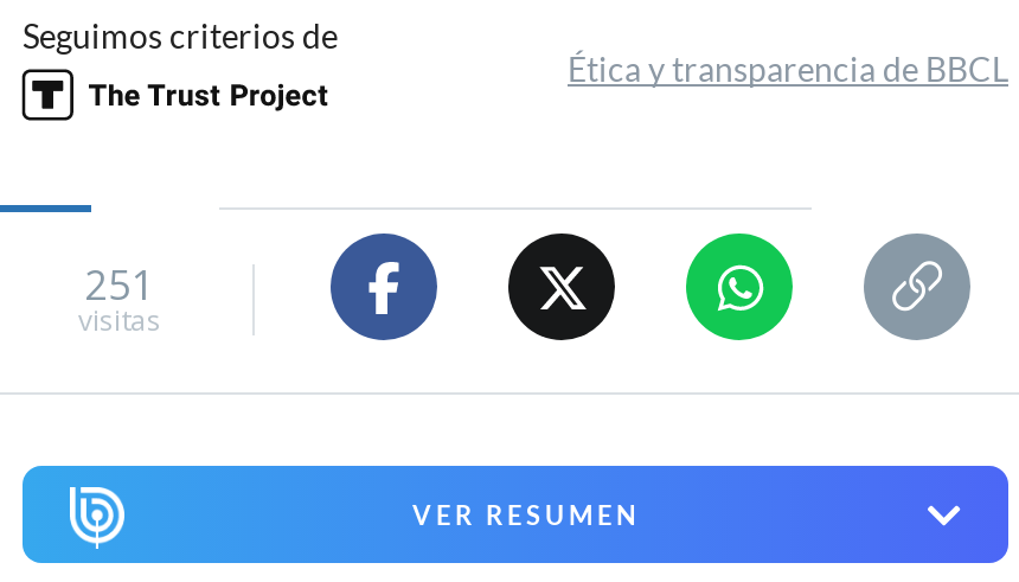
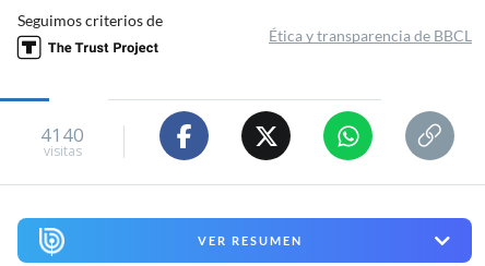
- 251
+ 4140
